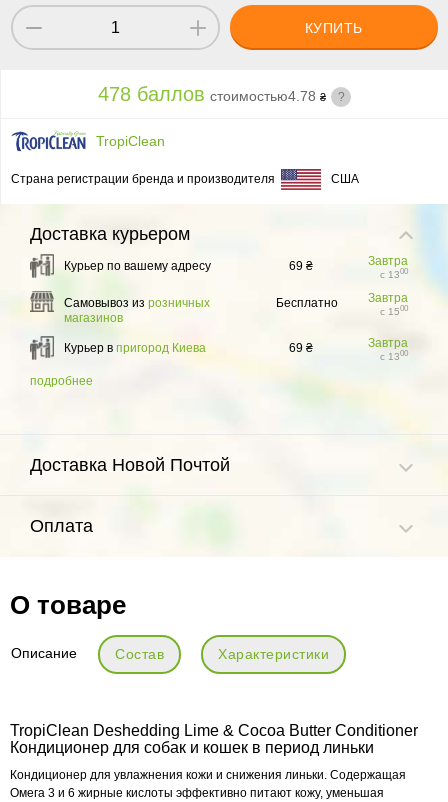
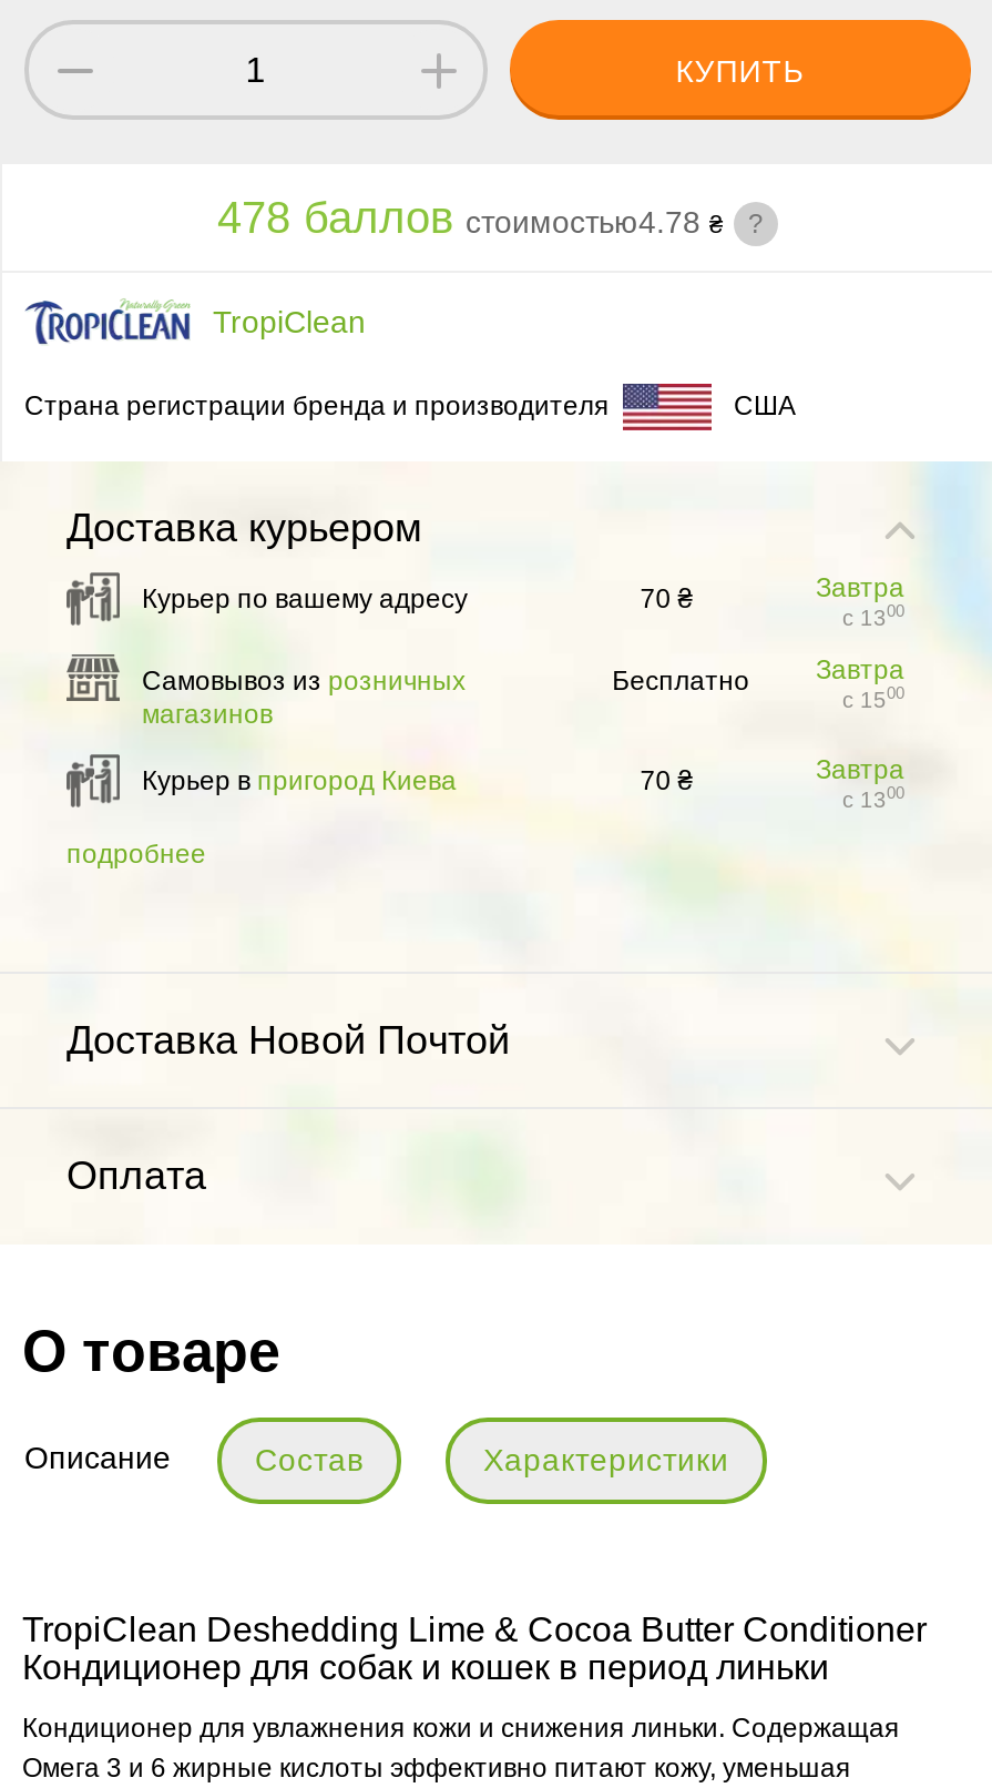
- 69 ₴
+ 70 ₴

- 69 ₴
+ 70 ₴
